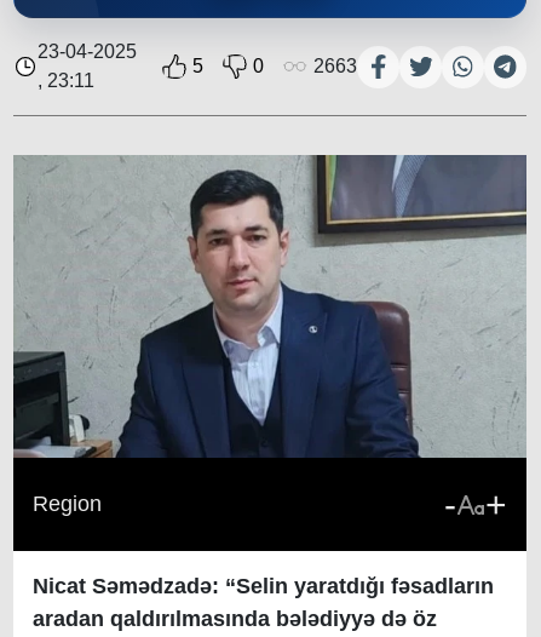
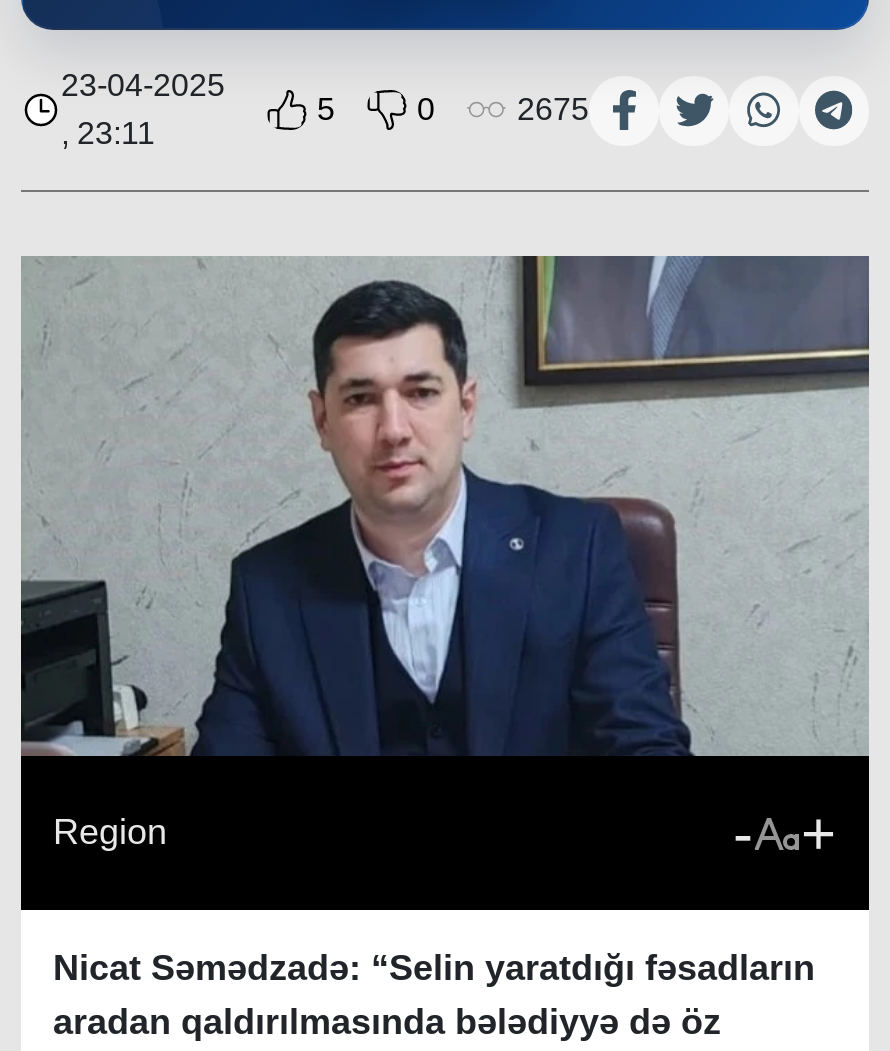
- 2663
+ 2675
